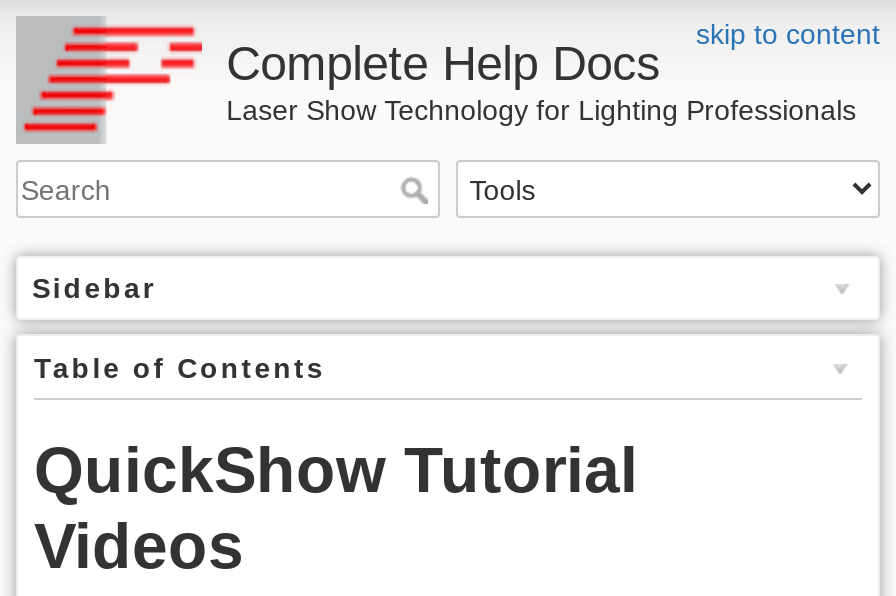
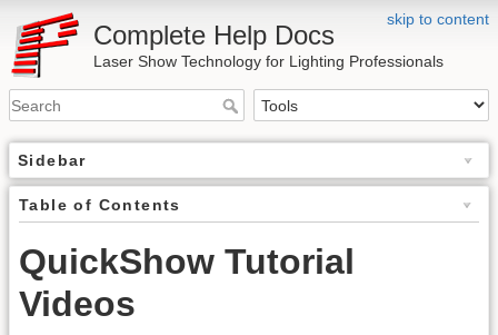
- [image]
+ [image]
